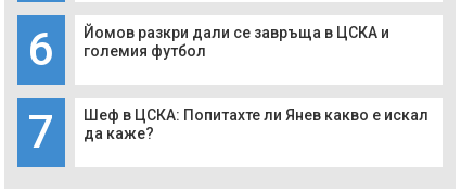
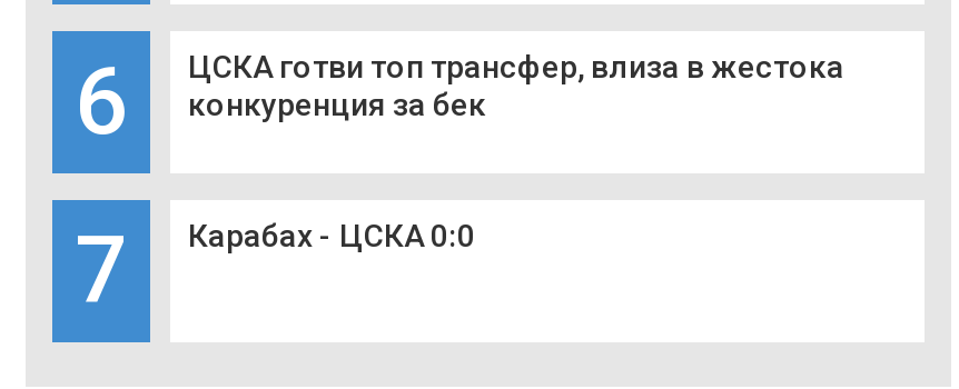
- Йомов разкри дали се завръща в ЦСКА и
- големия футбол
+ ЦСКА готви топ трансфер, влиза в жестока
+ конкуренция за бек

- Шеф в ЦСКА: Попитахте ли Янев какво е искал
- да каже?
+ Карабах - ЦСКА 0:0
